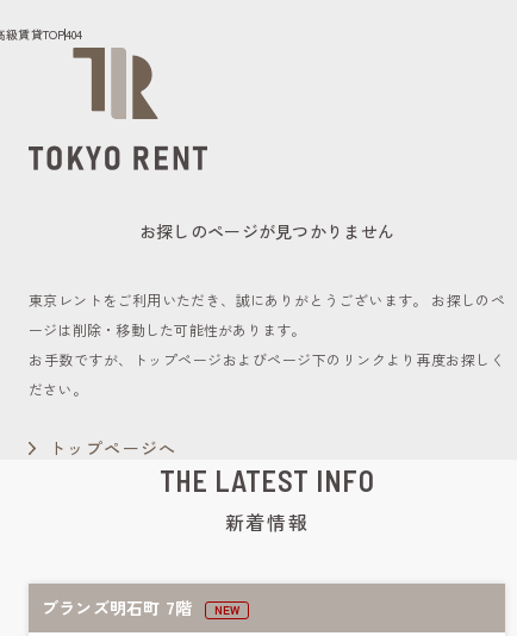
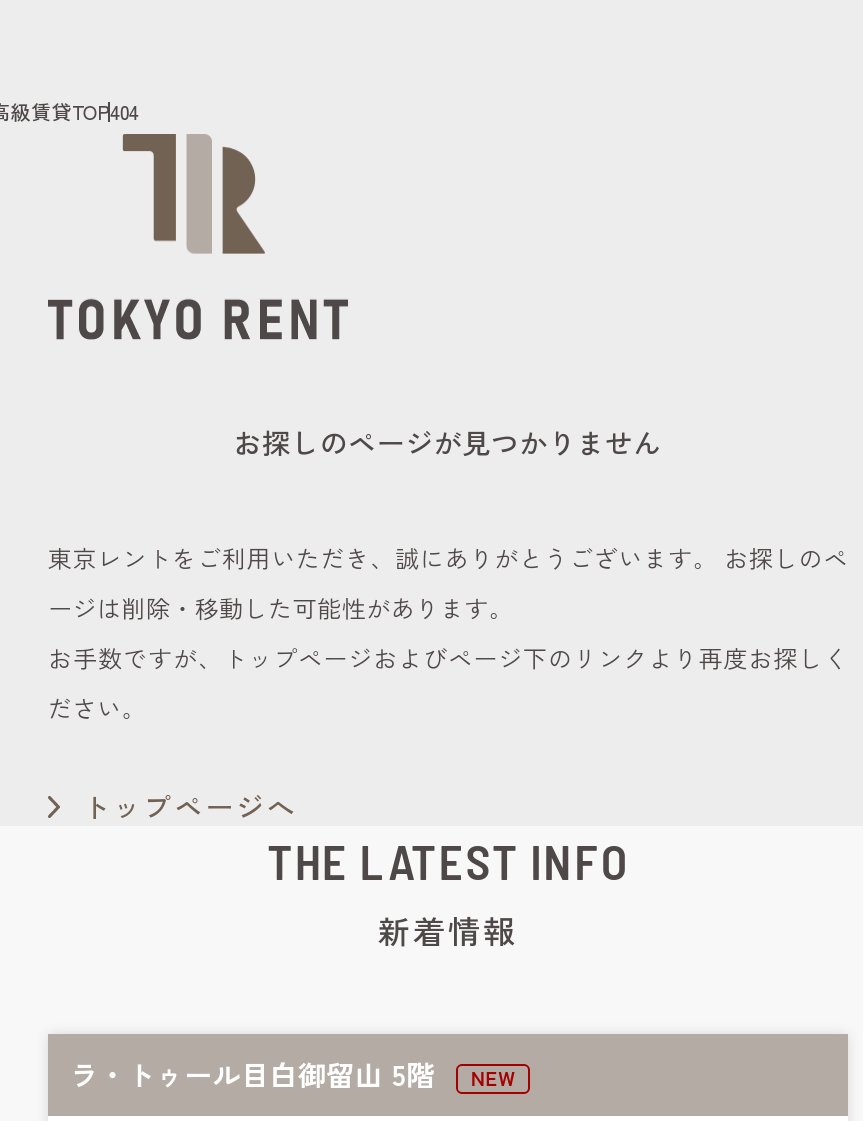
- ブランズ明石町 7階
+ ラ・トゥール目白御留山 5階
